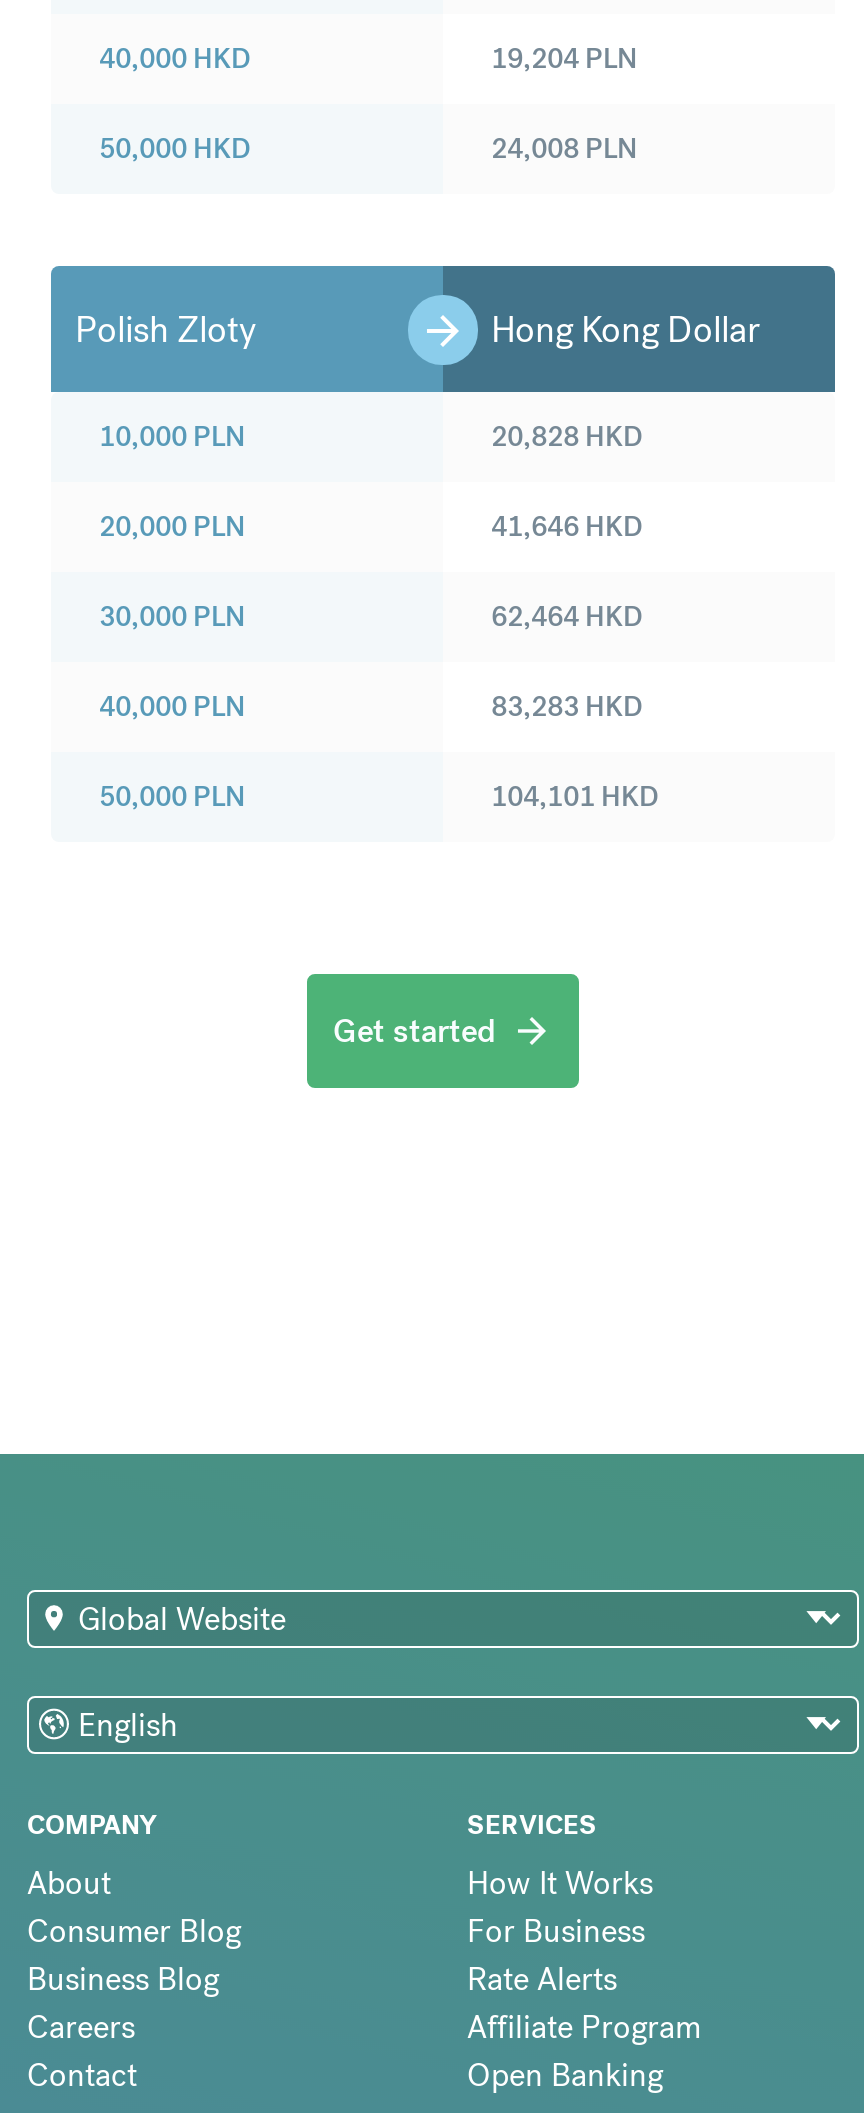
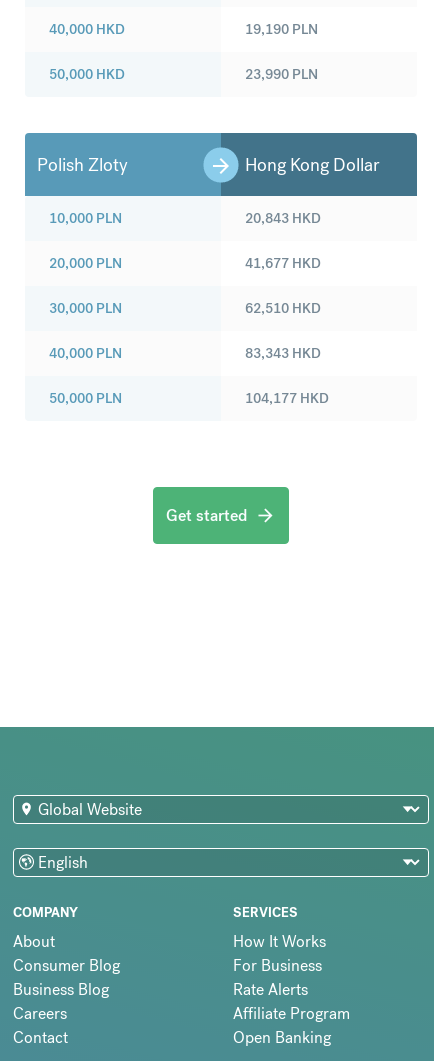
- 19,204 PLN
+ 19,190 PLN

- 24,008 PLN
+ 23,990 PLN

- 20,828 HKD
+ 20,843 HKD

- 41,646 HKD
+ 41,677 HKD

- 62,464 HKD
+ 62,510 HKD

- 83,283 HKD
+ 83,343 HKD

- 104,101 HKD
+ 104,177 HKD
